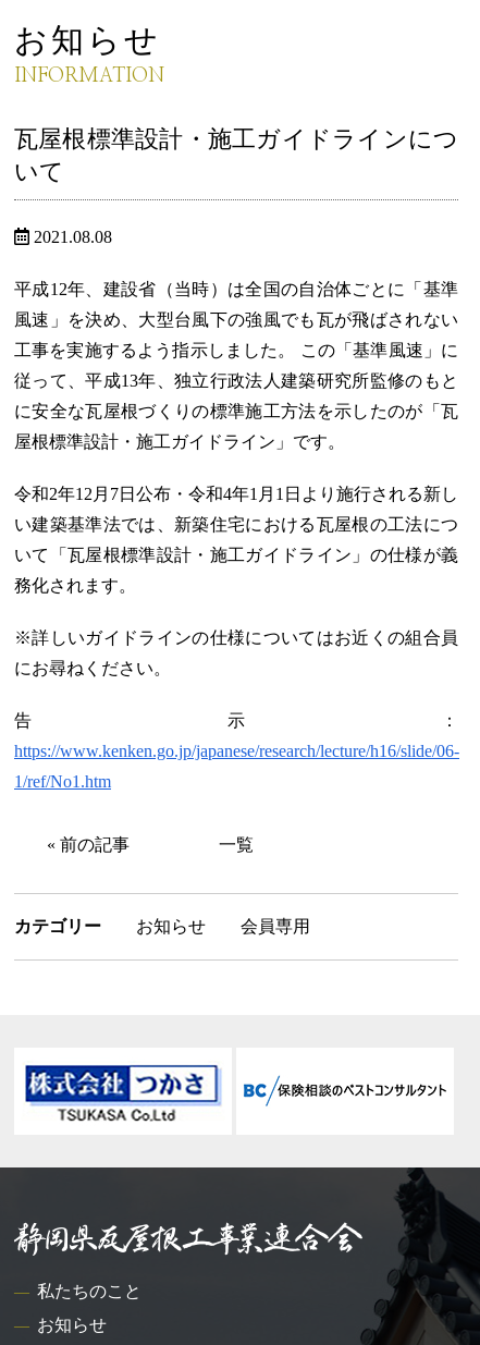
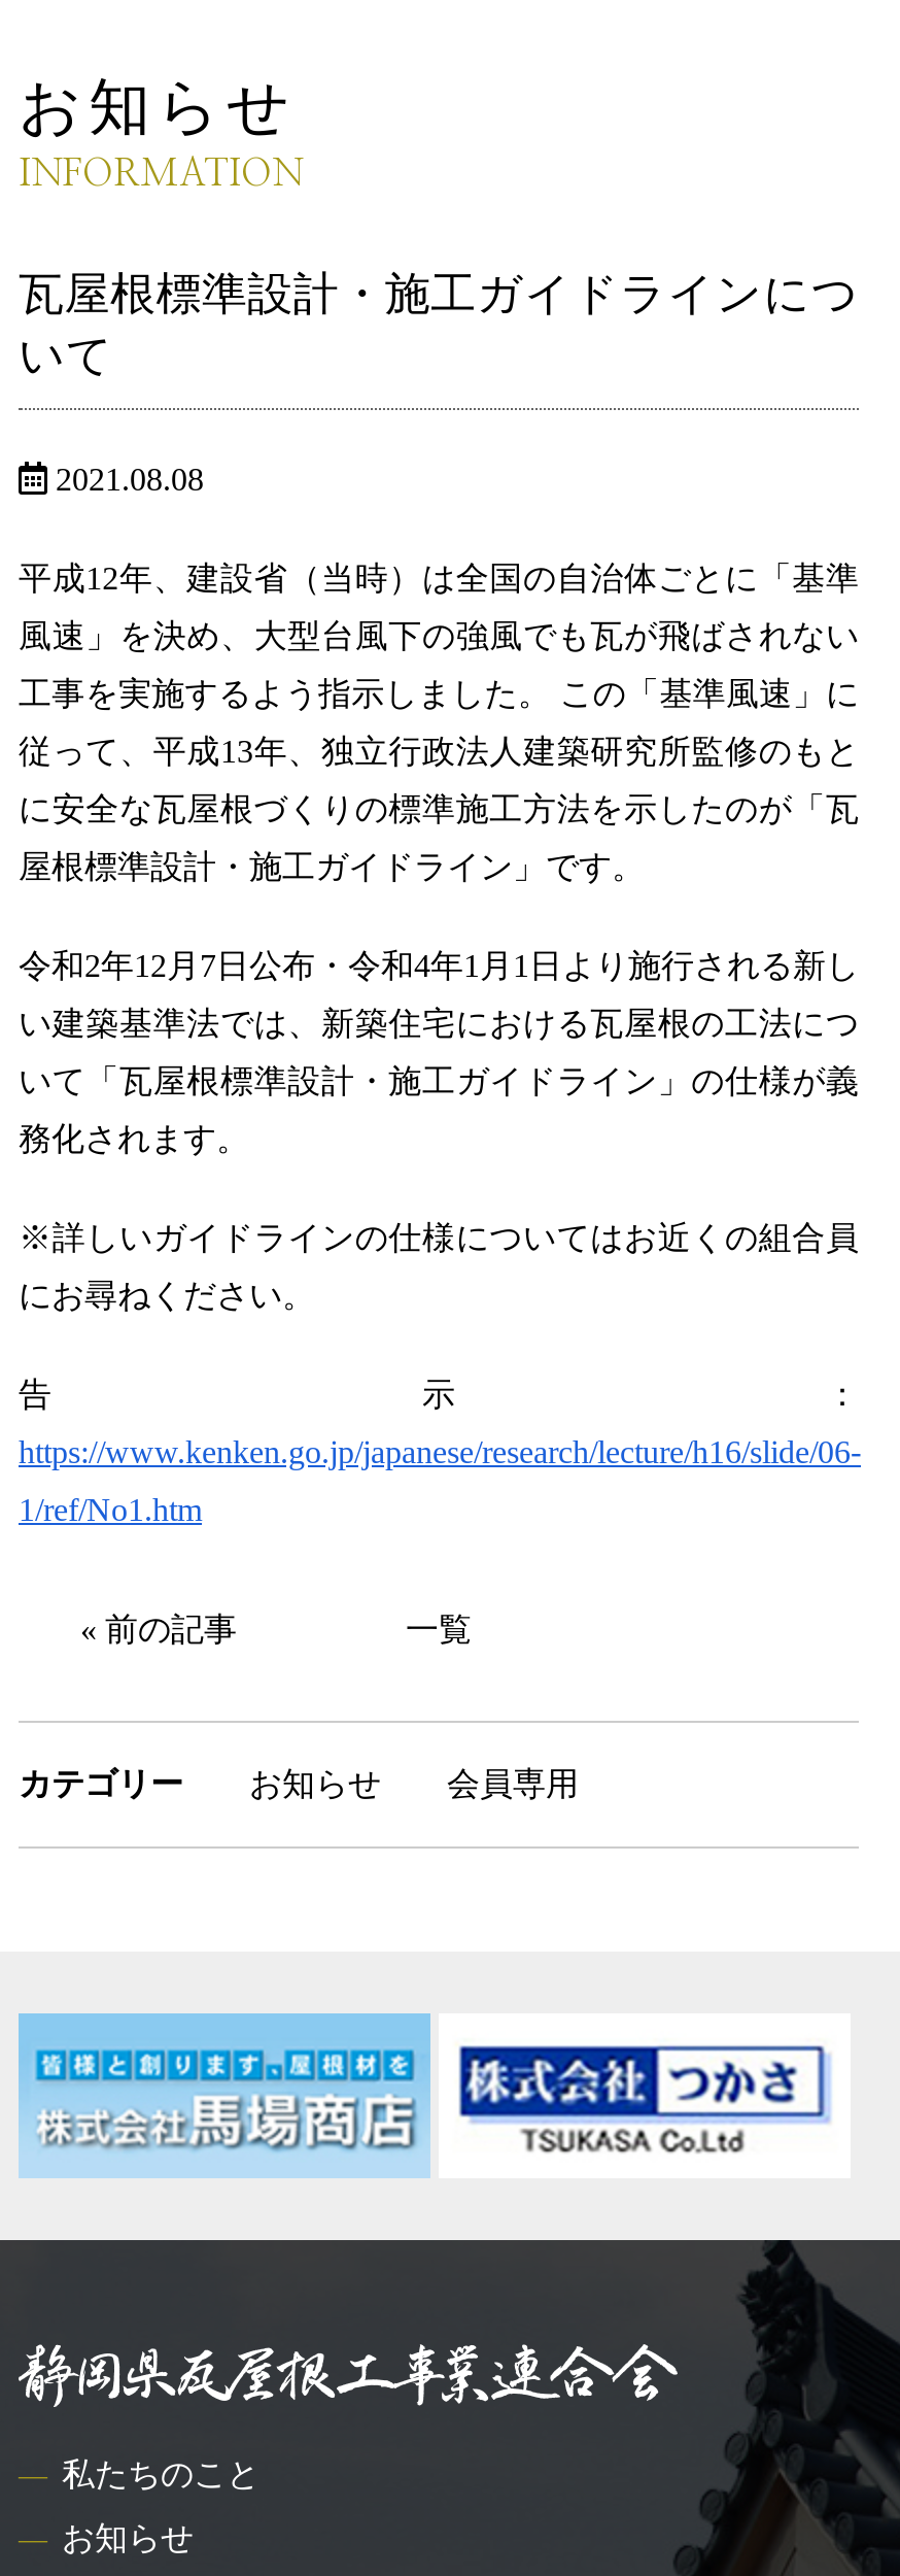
- [image]
+ [image]

- [image]
+ [image]
